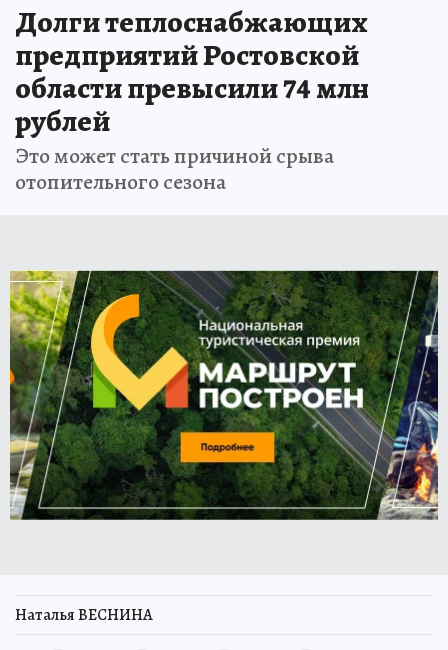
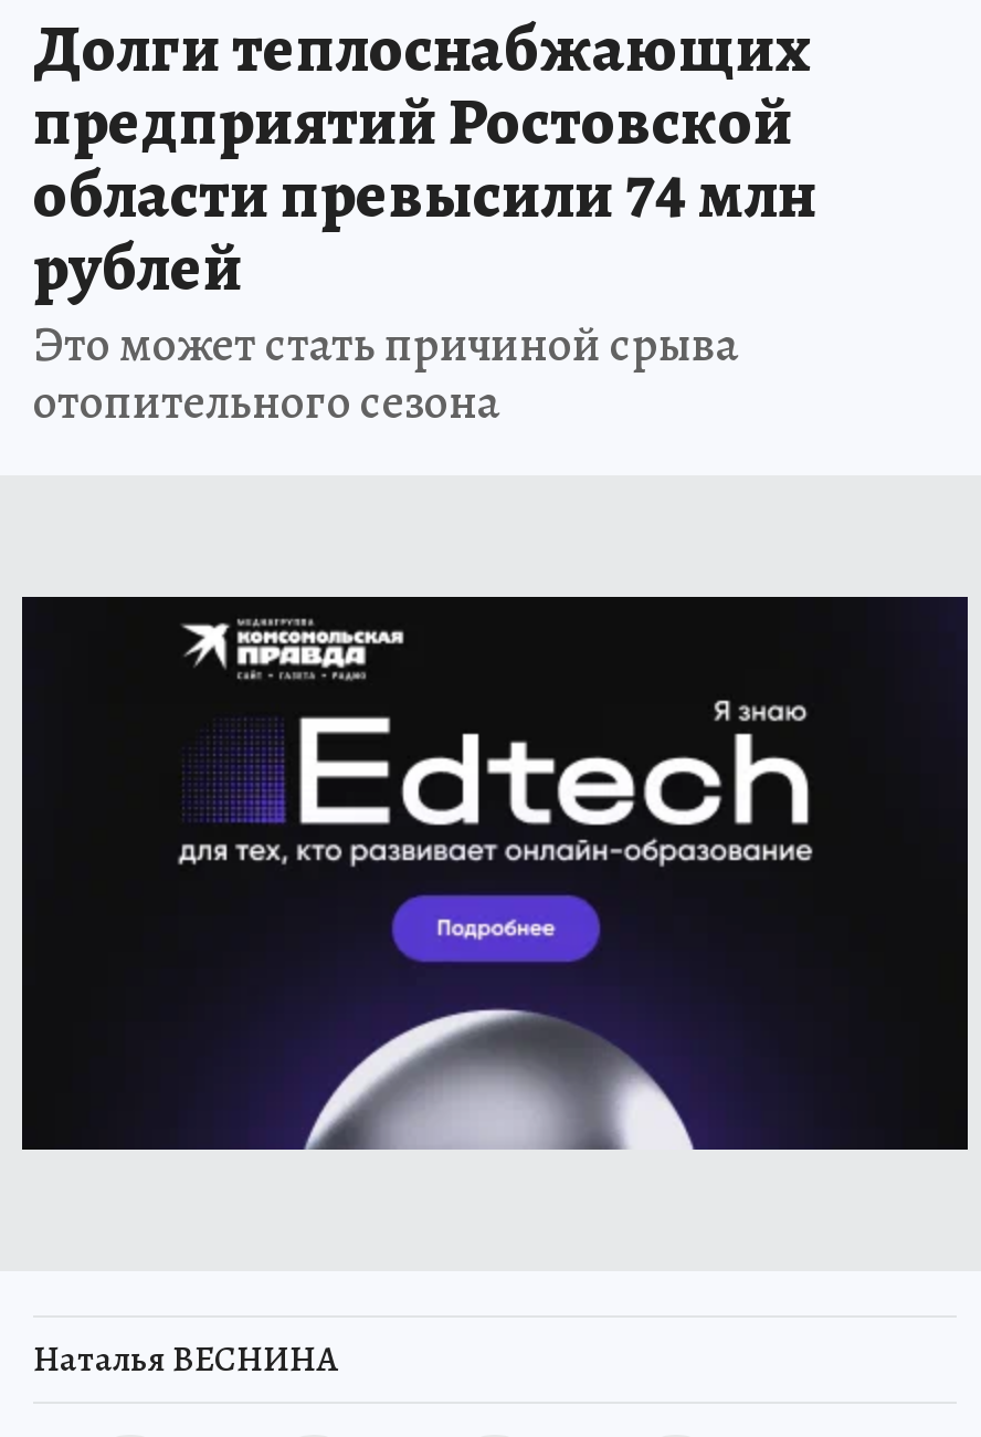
- [image]
+ [image]
